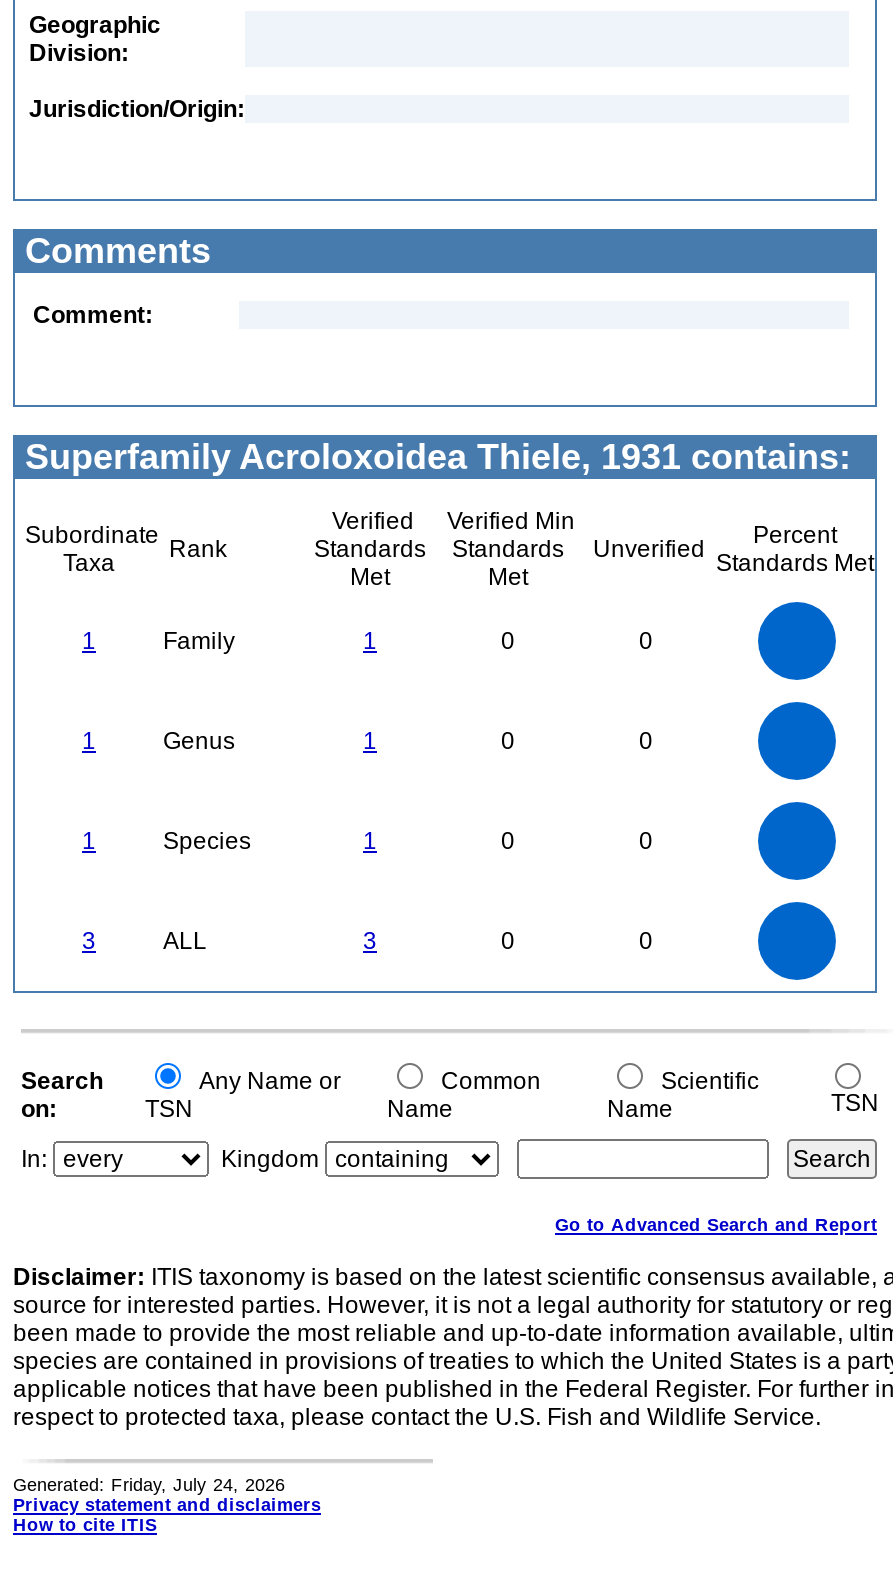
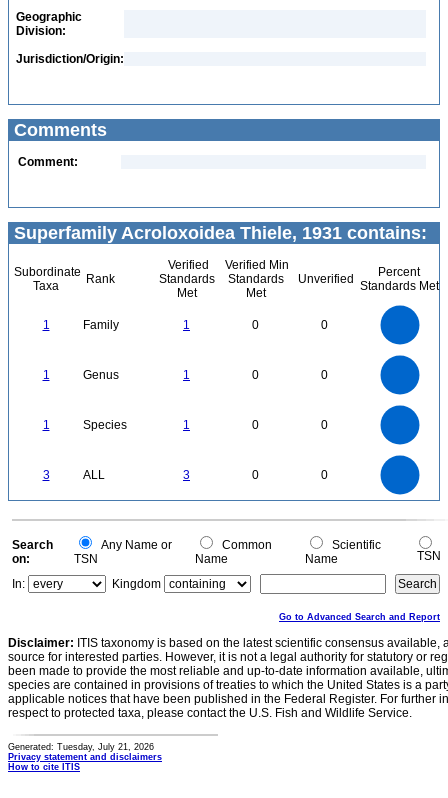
- Generated: Friday, July 24, 2026
+ Generated: Tuesday, July 21, 2026
